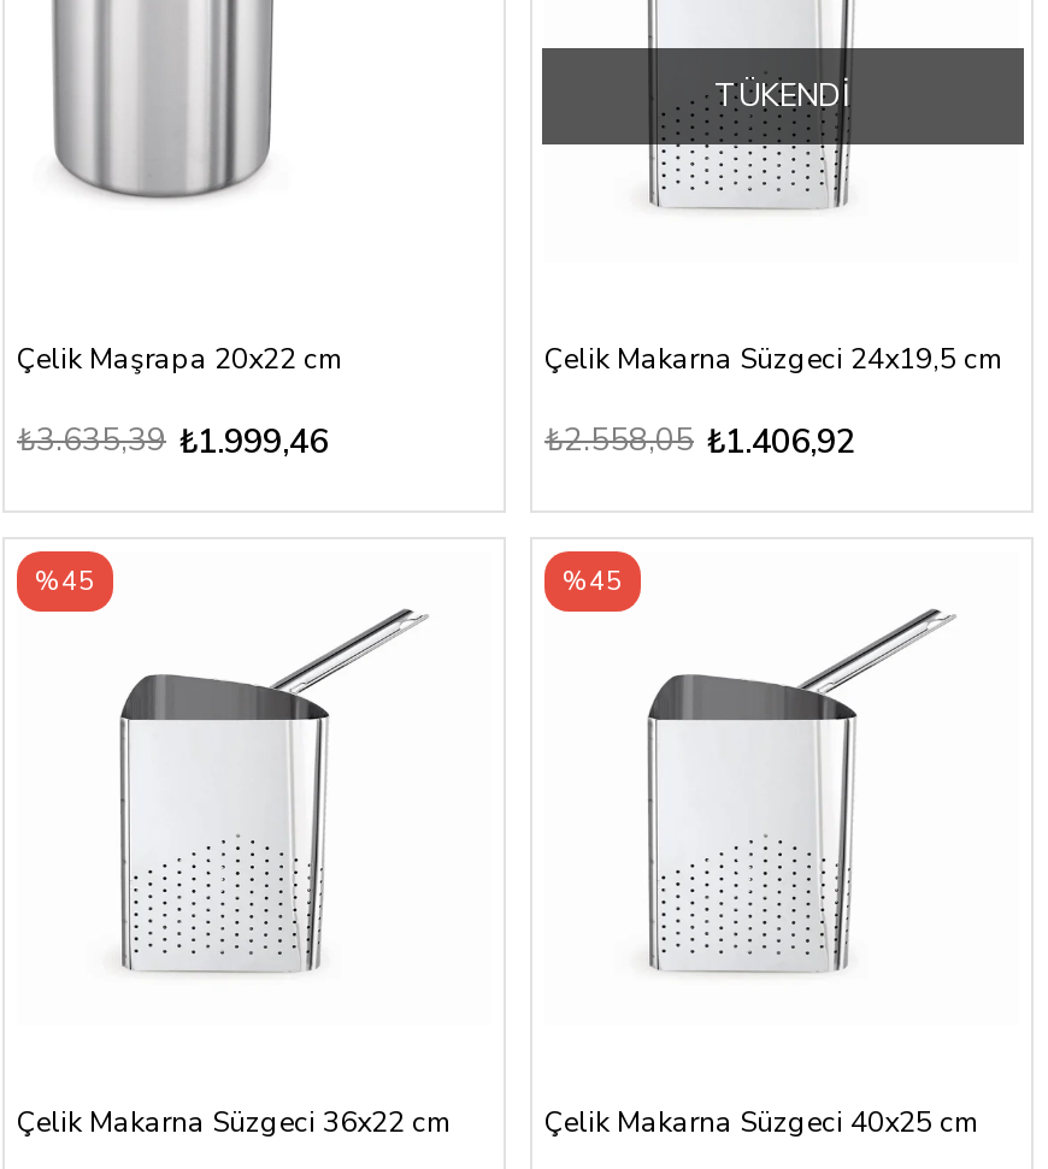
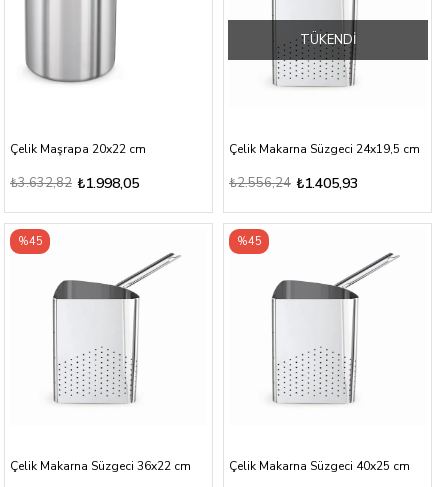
- ₺3.635,39
+ ₺3.632,82

- ₺1.999,46
+ ₺1.998,05

- ₺2.558,05
+ ₺2.556,24

- ₺1.406,92
+ ₺1.405,93
